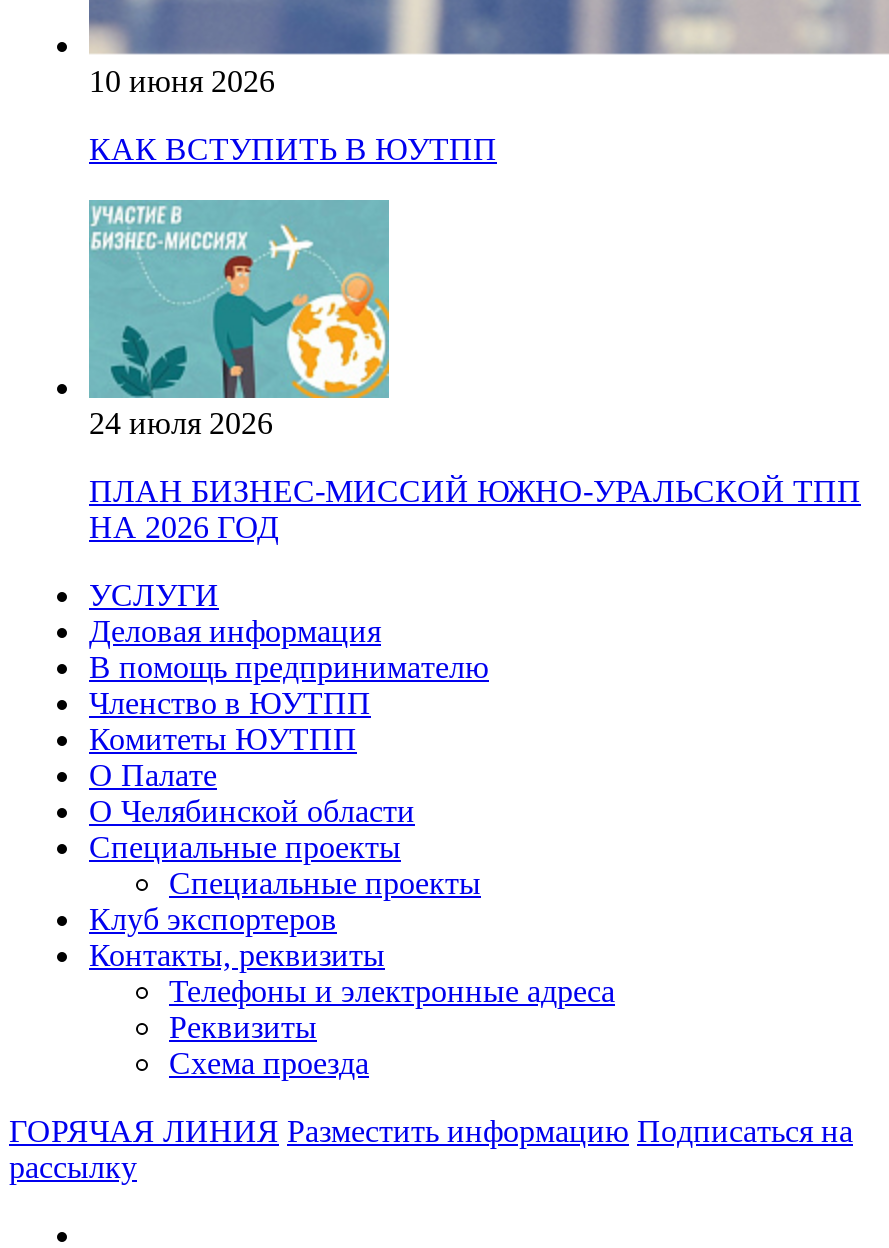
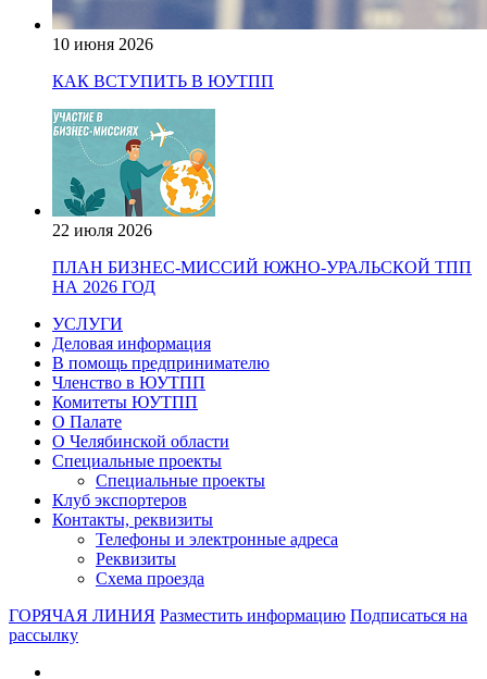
- 24 июля 2026
+ 22 июля 2026
